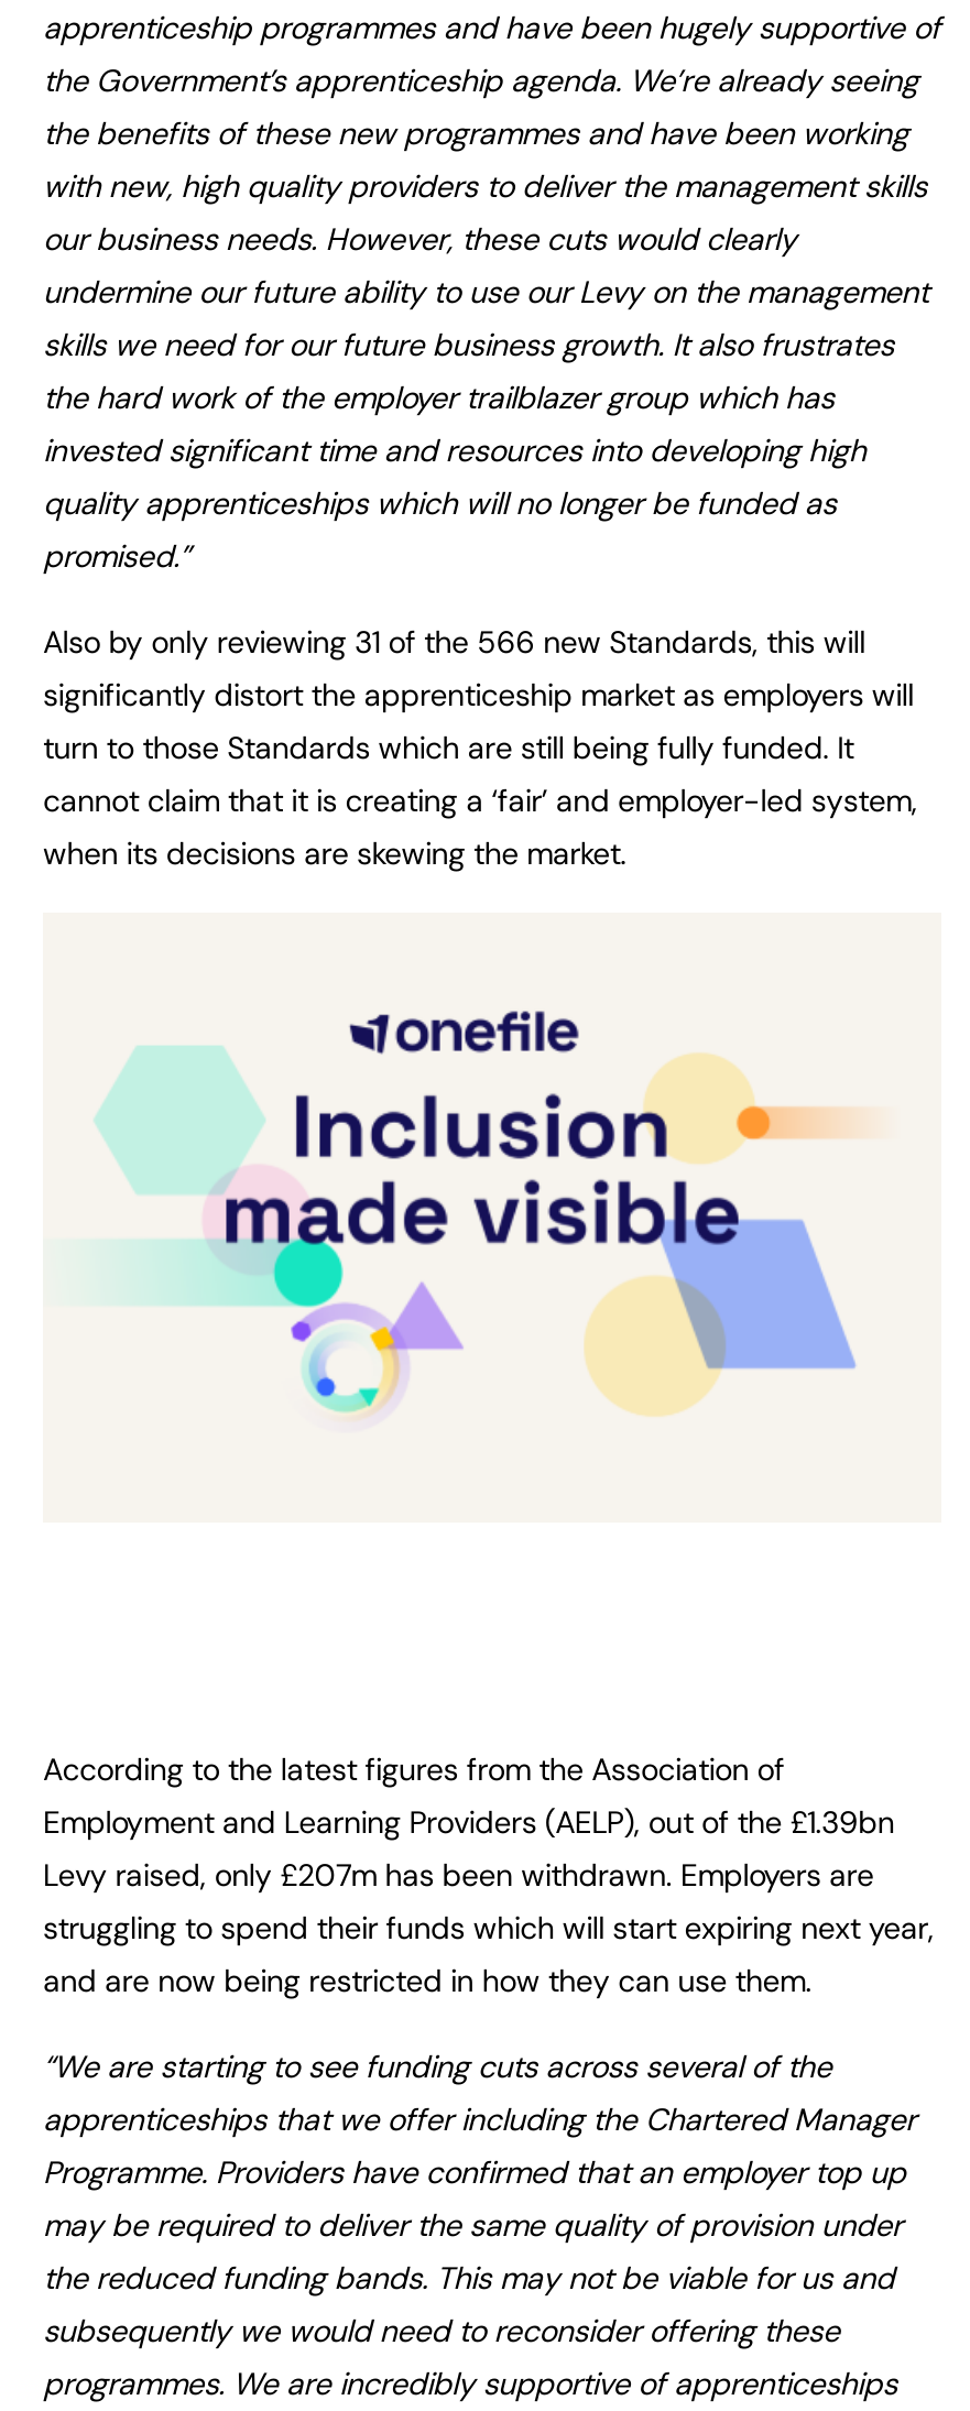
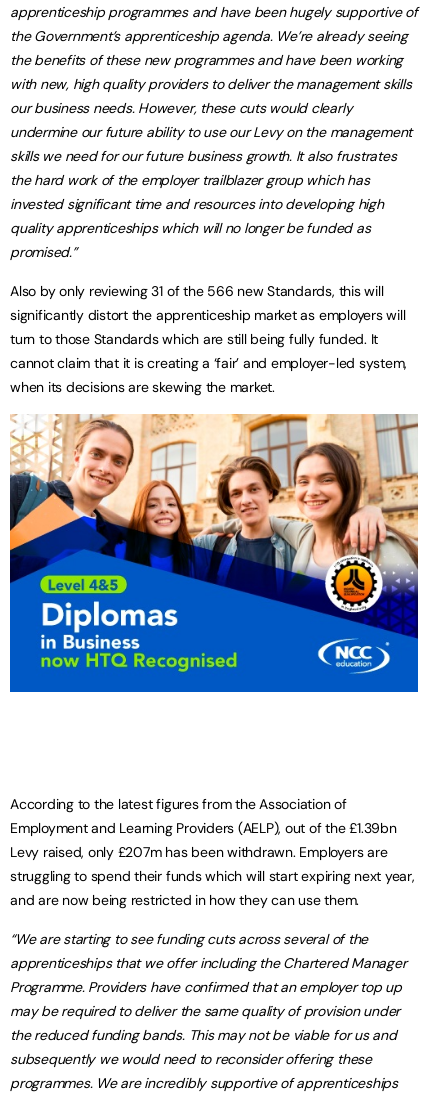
- [image]
+ [image]
